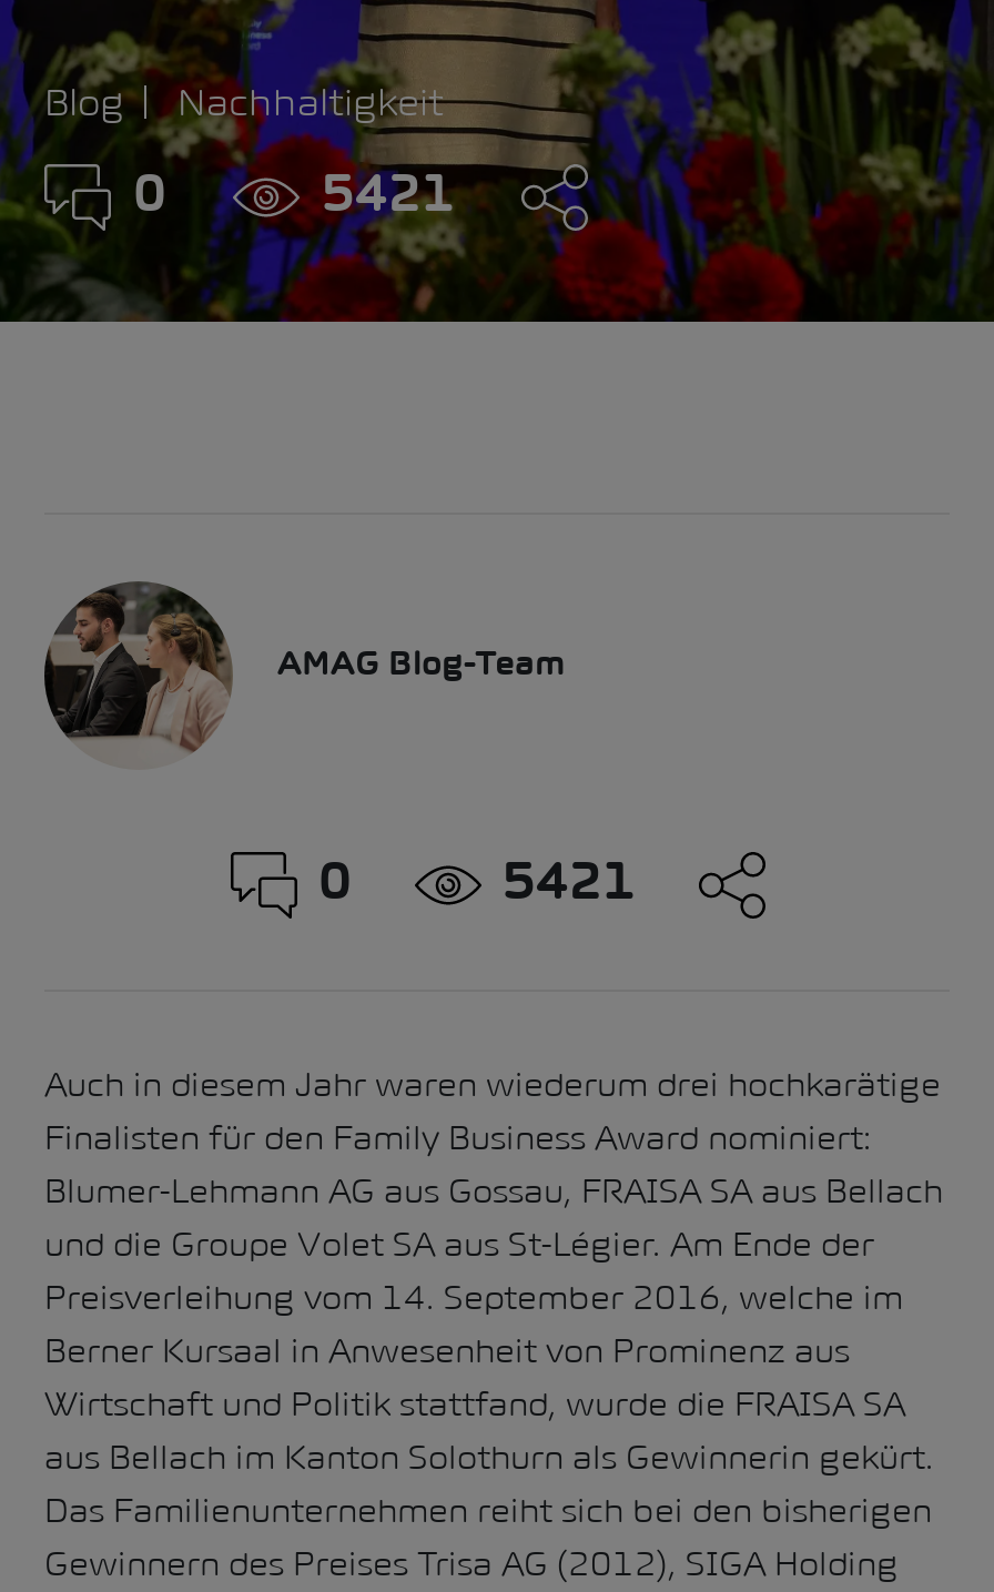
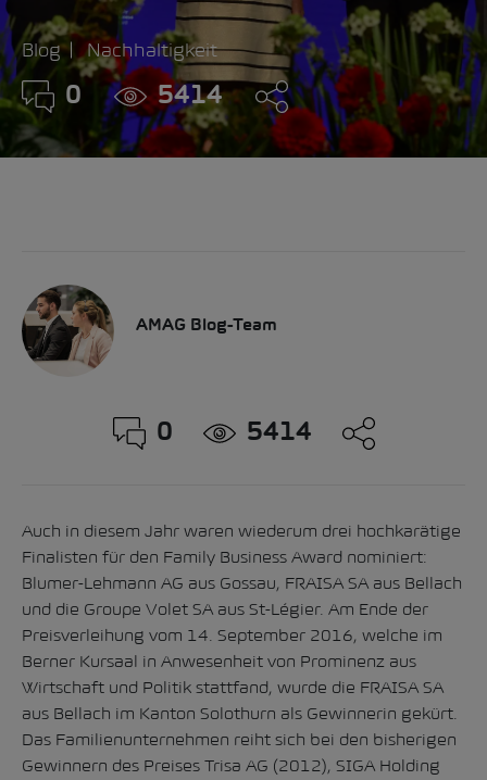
- 5421
+ 5414

- 5421
+ 5414
